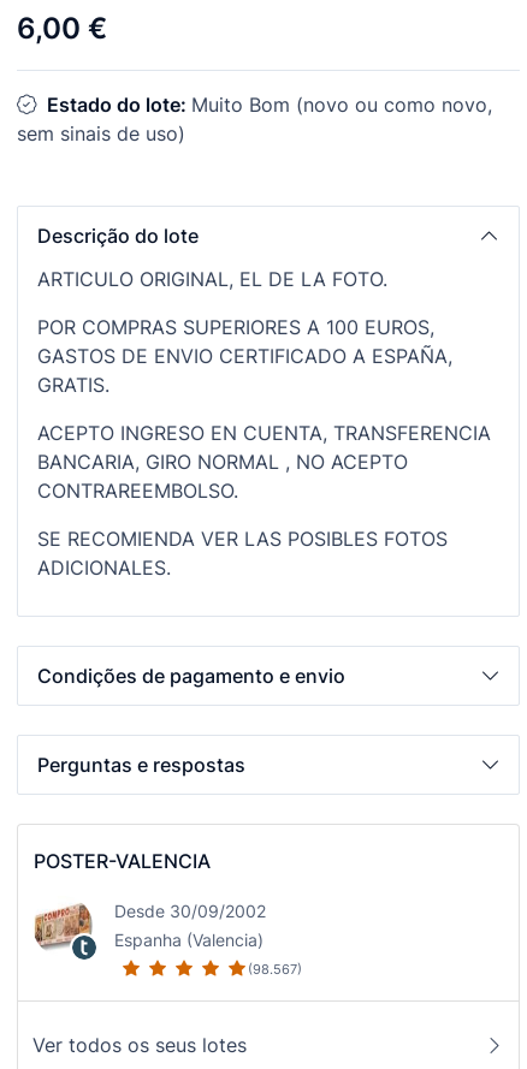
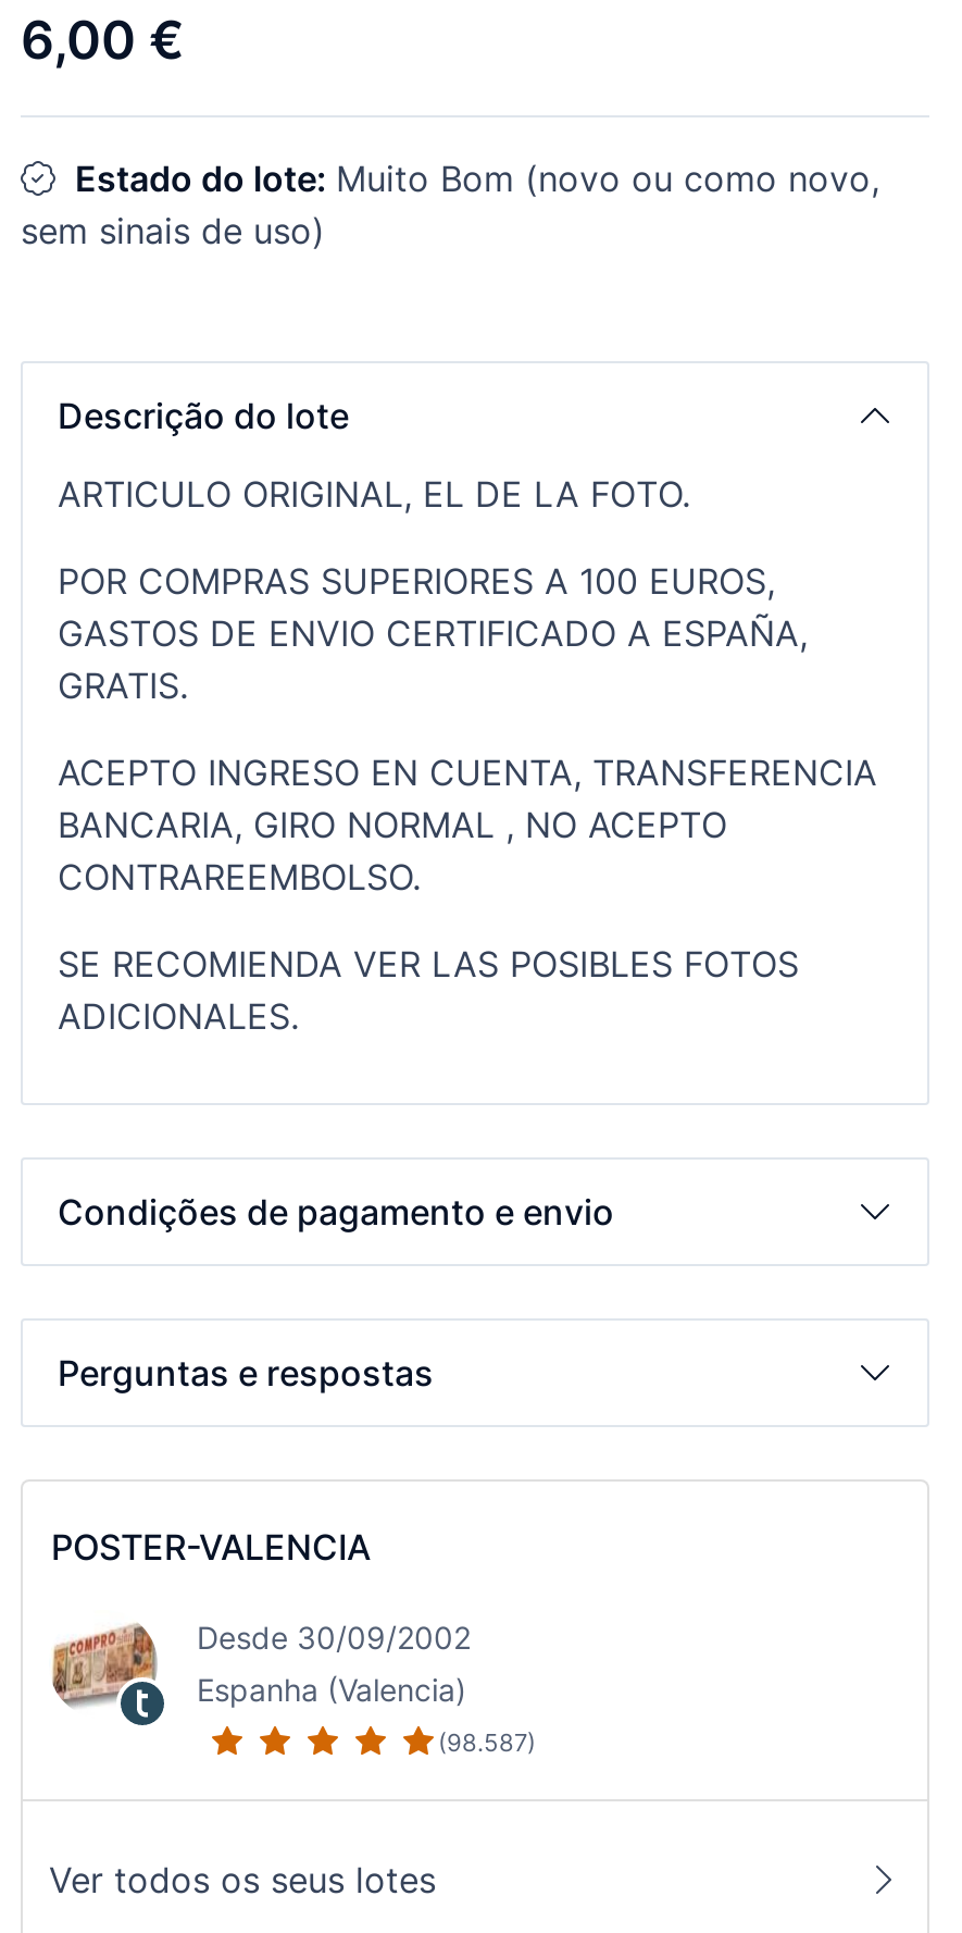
- (98.567)
+ (98.587)
